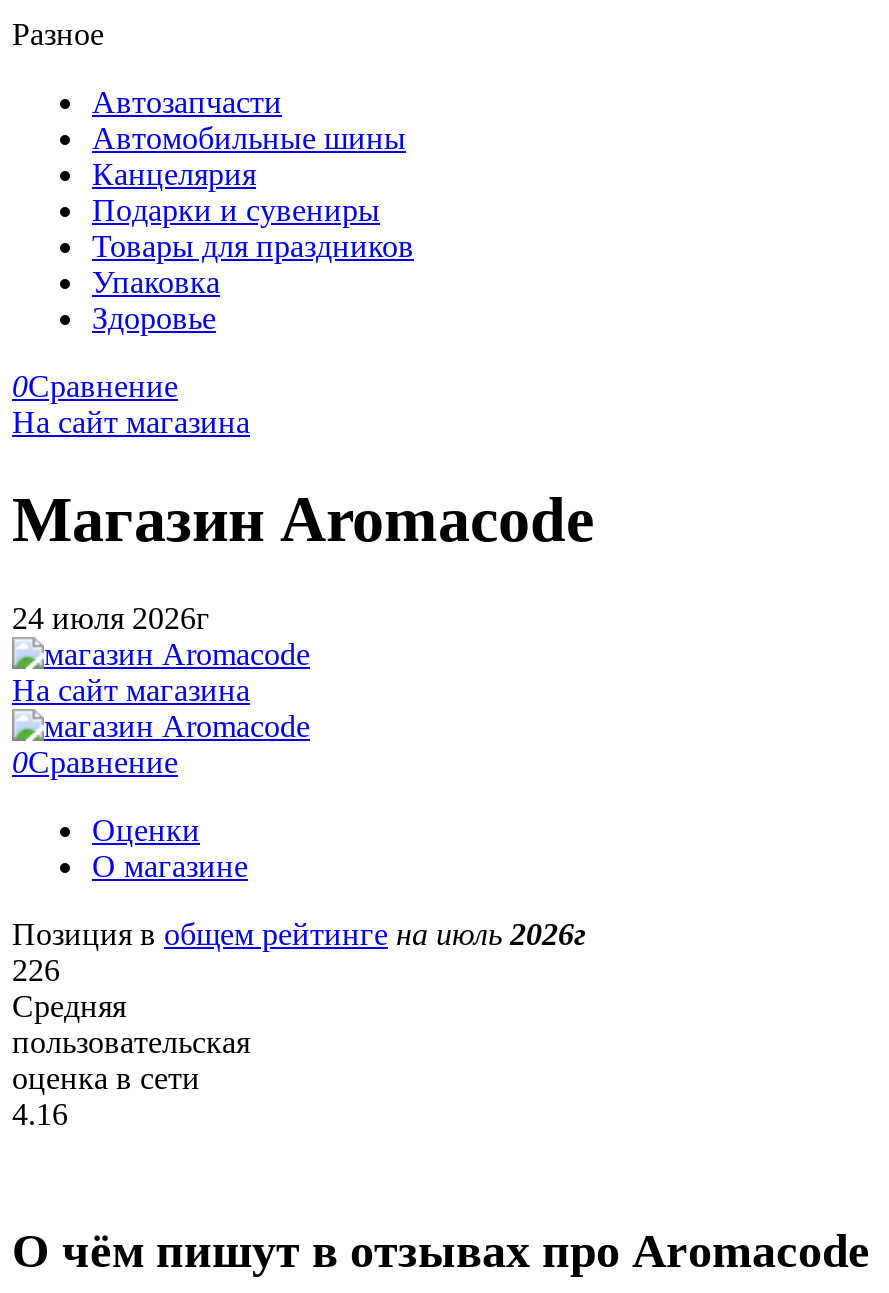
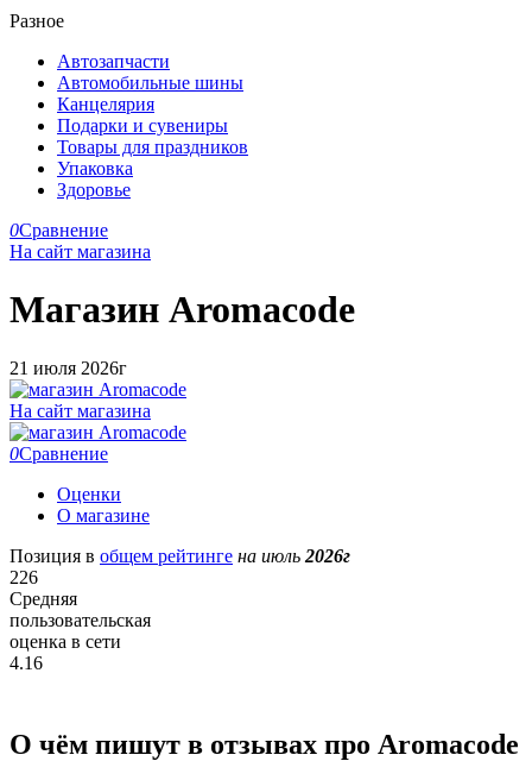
- 24 июля 2026г
+ 21 июля 2026г
